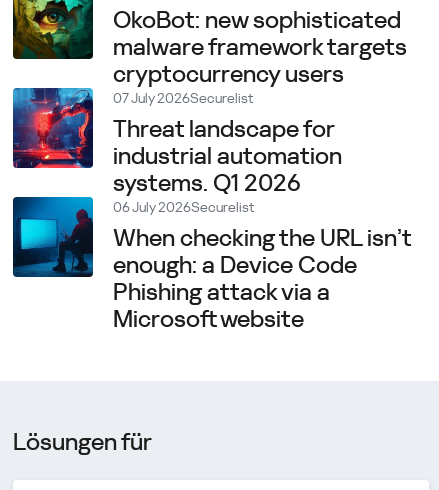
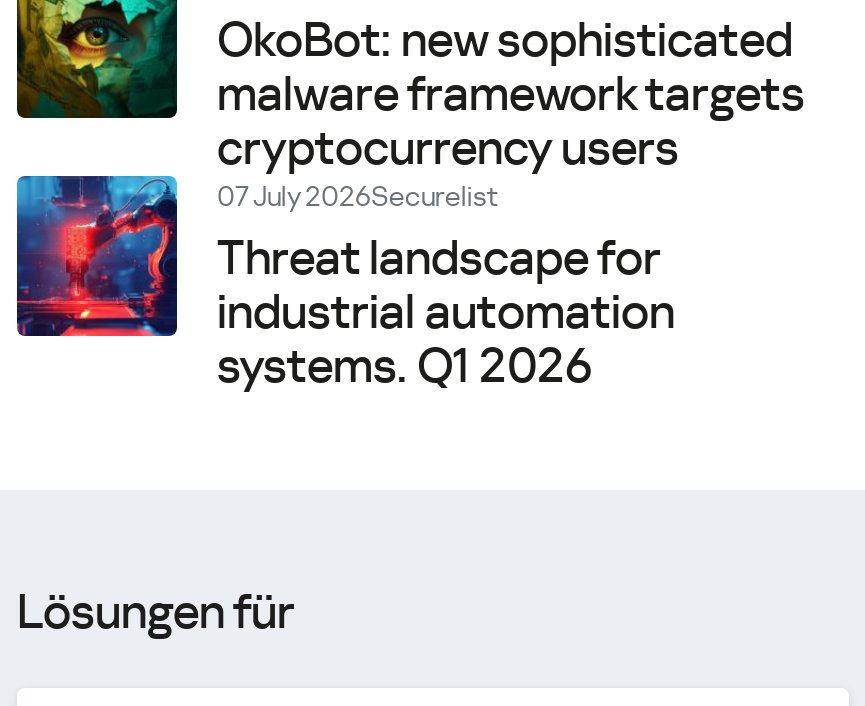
- [image]
- 06 July 2026Securelist
- When checking the URL isn’t
- enough: a Device Code
- Phishing attack via a
- Microsoft website
